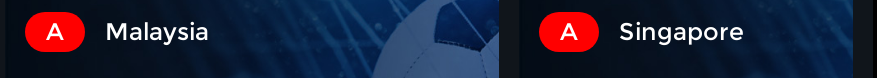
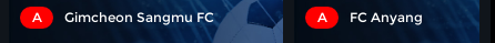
- Malaysia
+ Gimcheon Sangmu FC

- Singapore
+ FC Anyang
